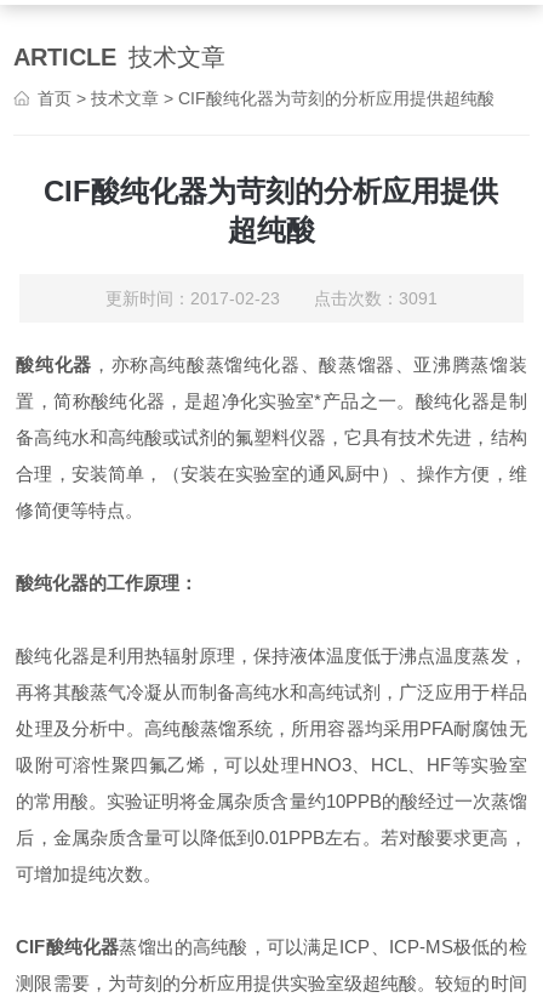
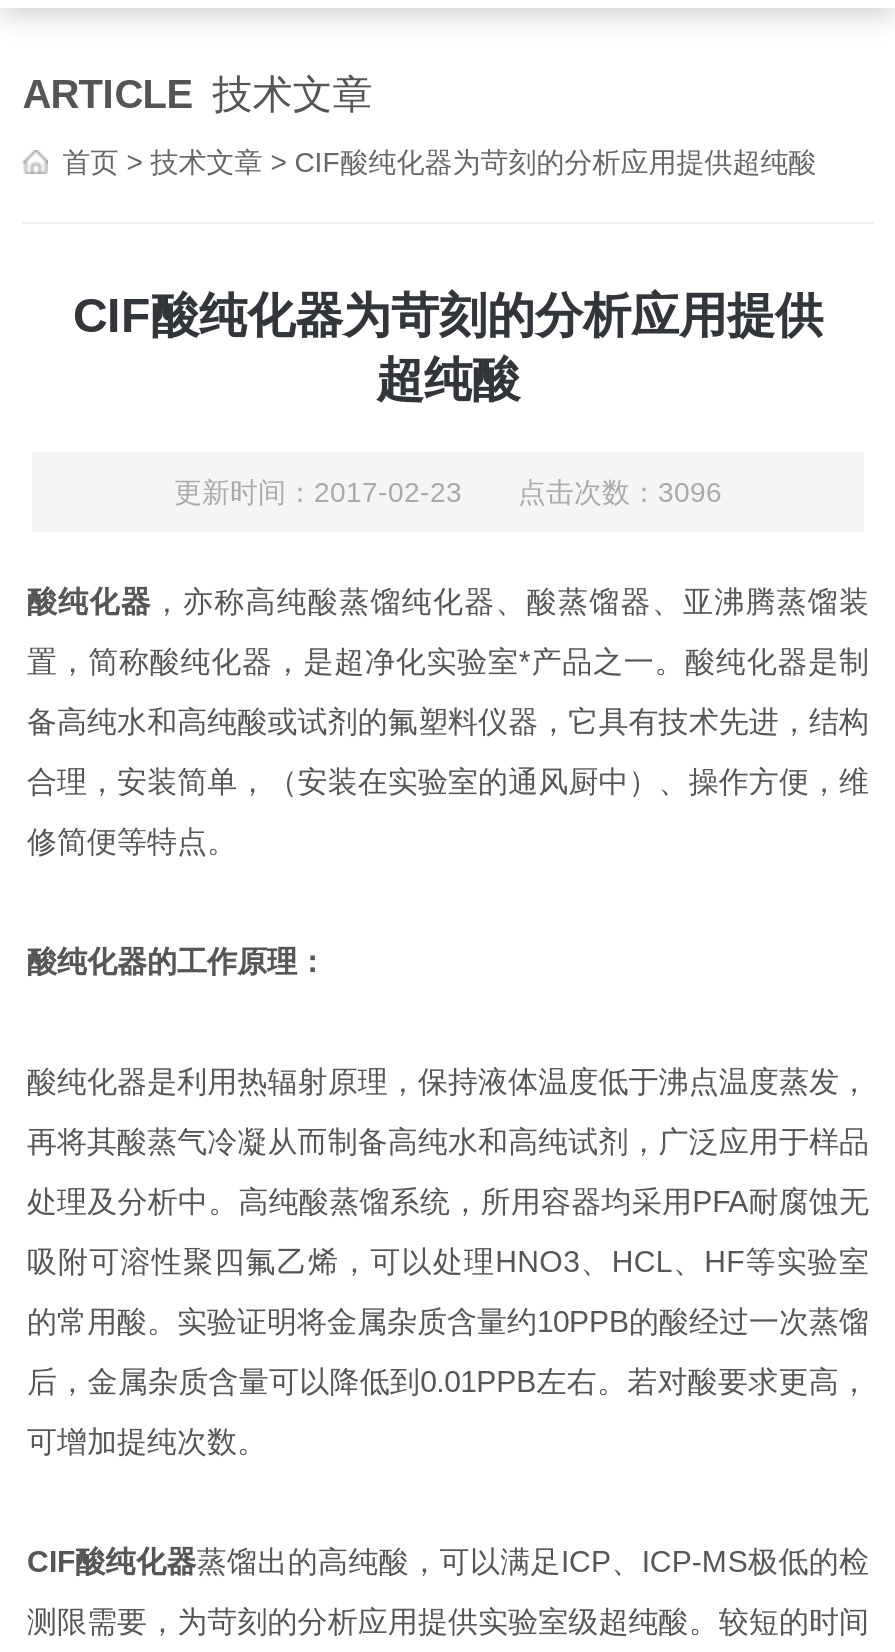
- 更新时间：2017-02-23 点击次数：3091
+ 更新时间：2017-02-23 点击次数：3096
